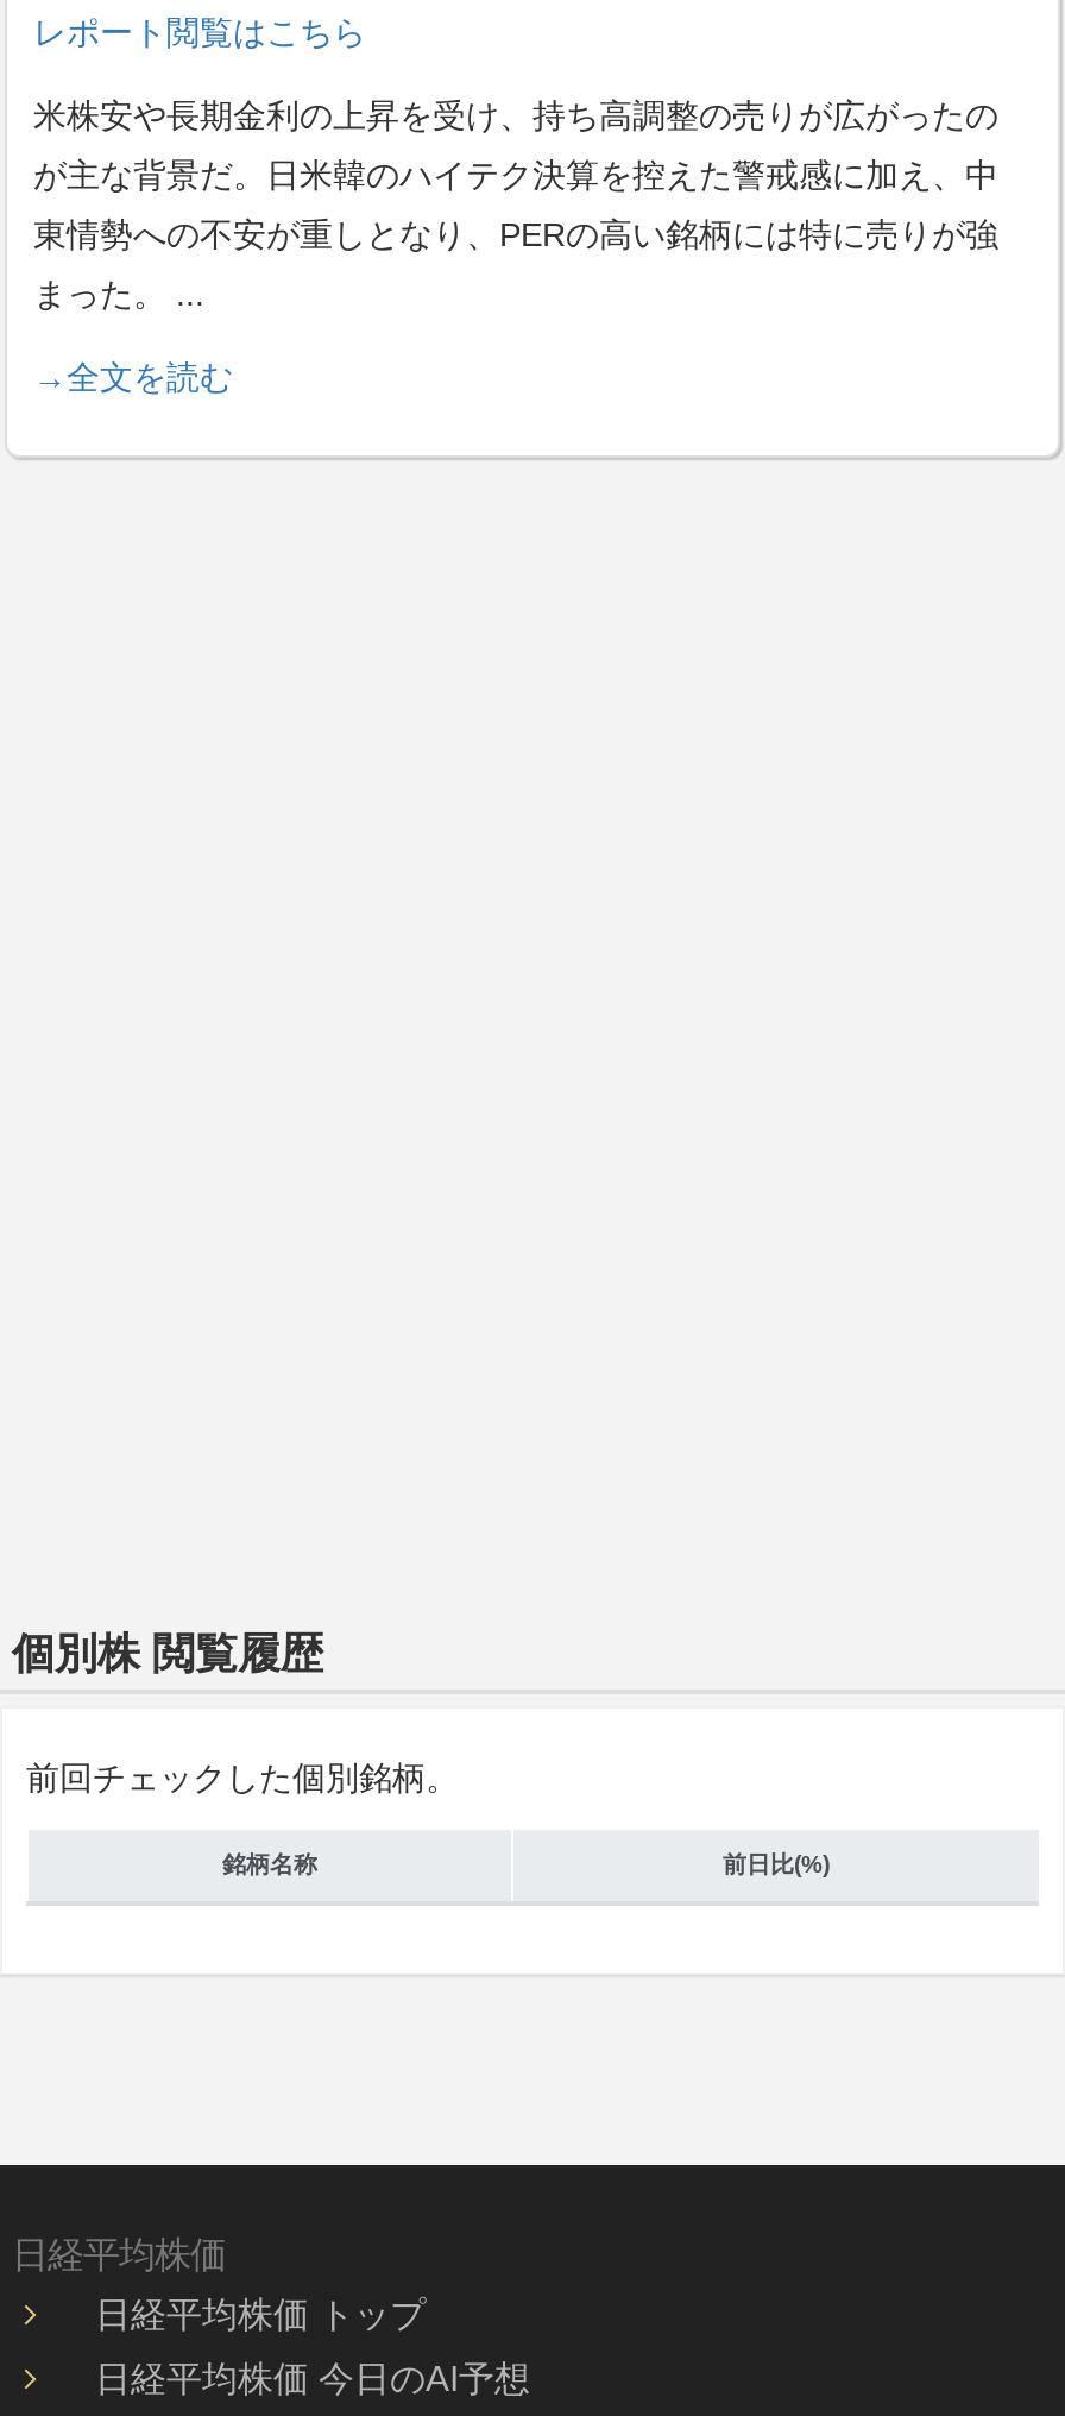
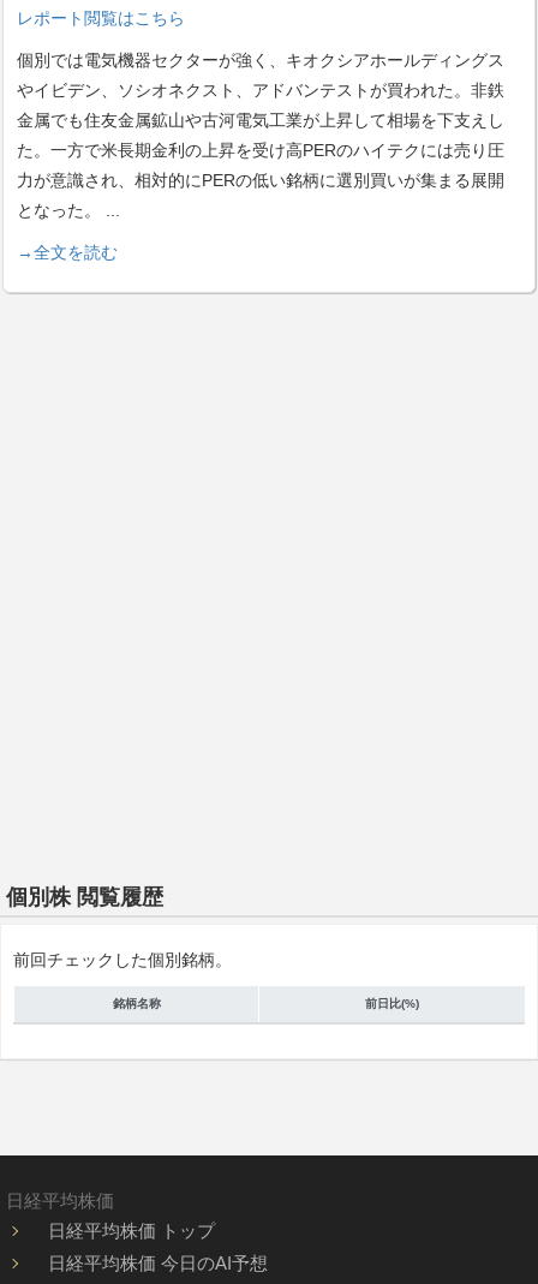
- 米株安や長期金利の上昇を受け、持ち高調整の売りが広がったの
- が主な背景だ。日米韓のハイテク決算を控えた警戒感に加え、中
- 東情勢への不安が重しとなり、PERの高い銘柄には特に売りが強
- まった。...
+ 個別では電気機器セクターが強く、キオクシアホールディングス
+ やイビデン、ソシオネクスト、アドバンテストが買われた。非鉄
+ 金属でも住友金属鉱山や古河電気工業が上昇して相場を下支えし
+ た。一方で米長期金利の上昇を受け高PERのハイテクには売り圧
+ 力が意識され、相対的にPERの低い銘柄に選別買いが集まる展開
+ となった。...
